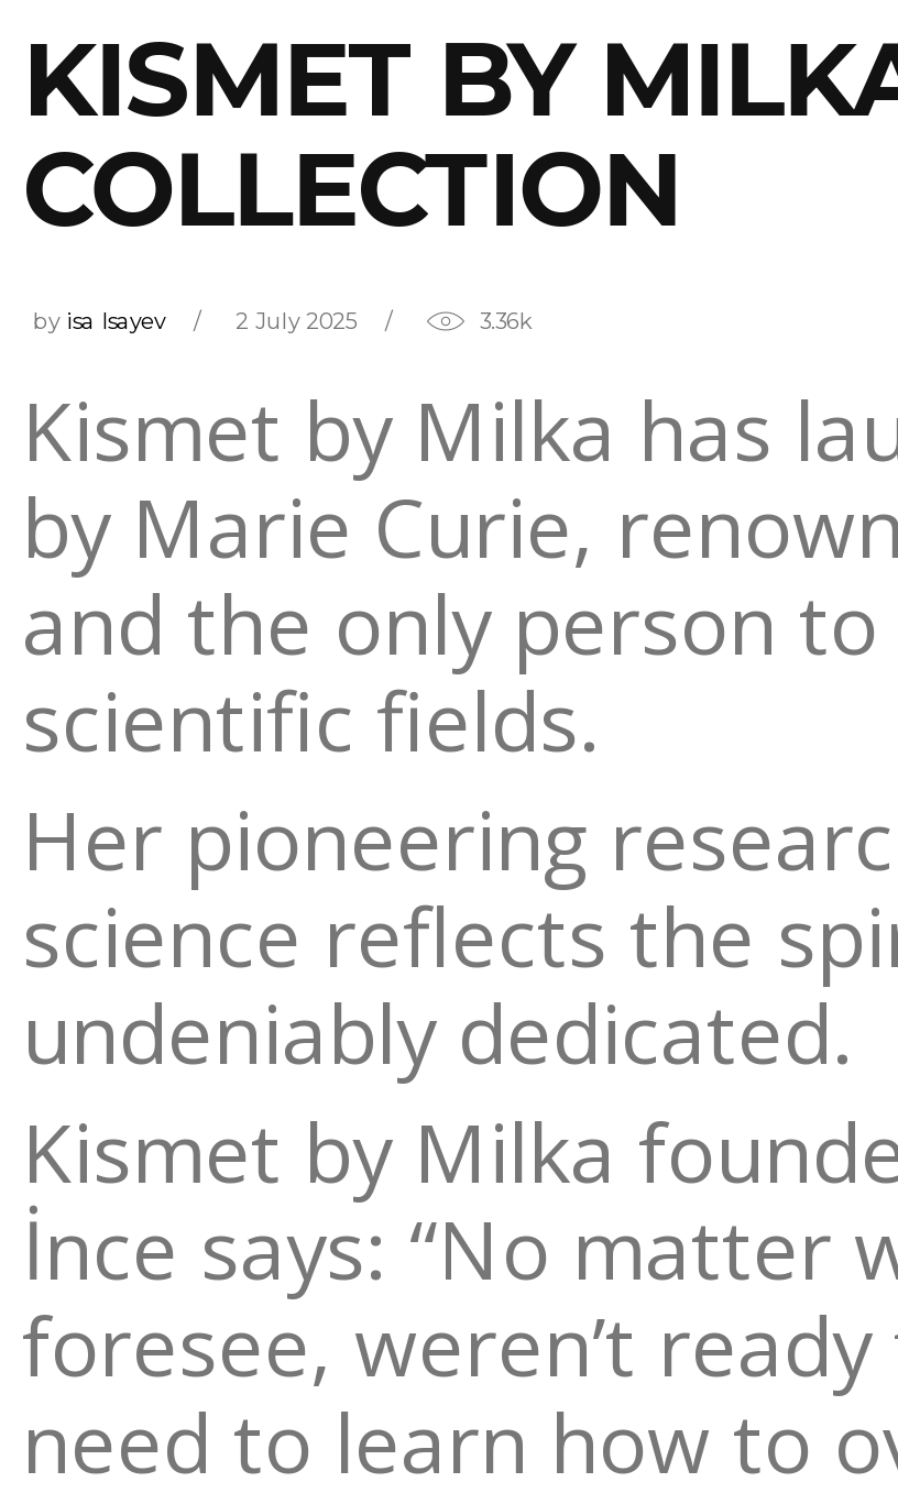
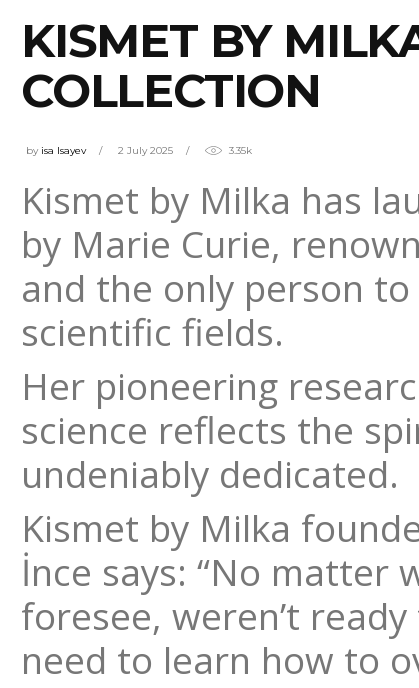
- 3.36k
+ 3.35k
